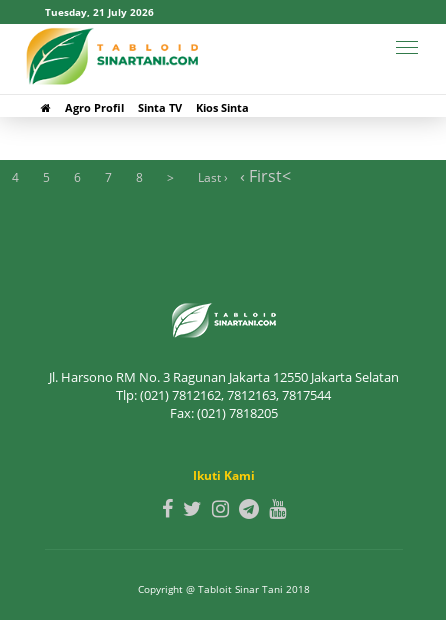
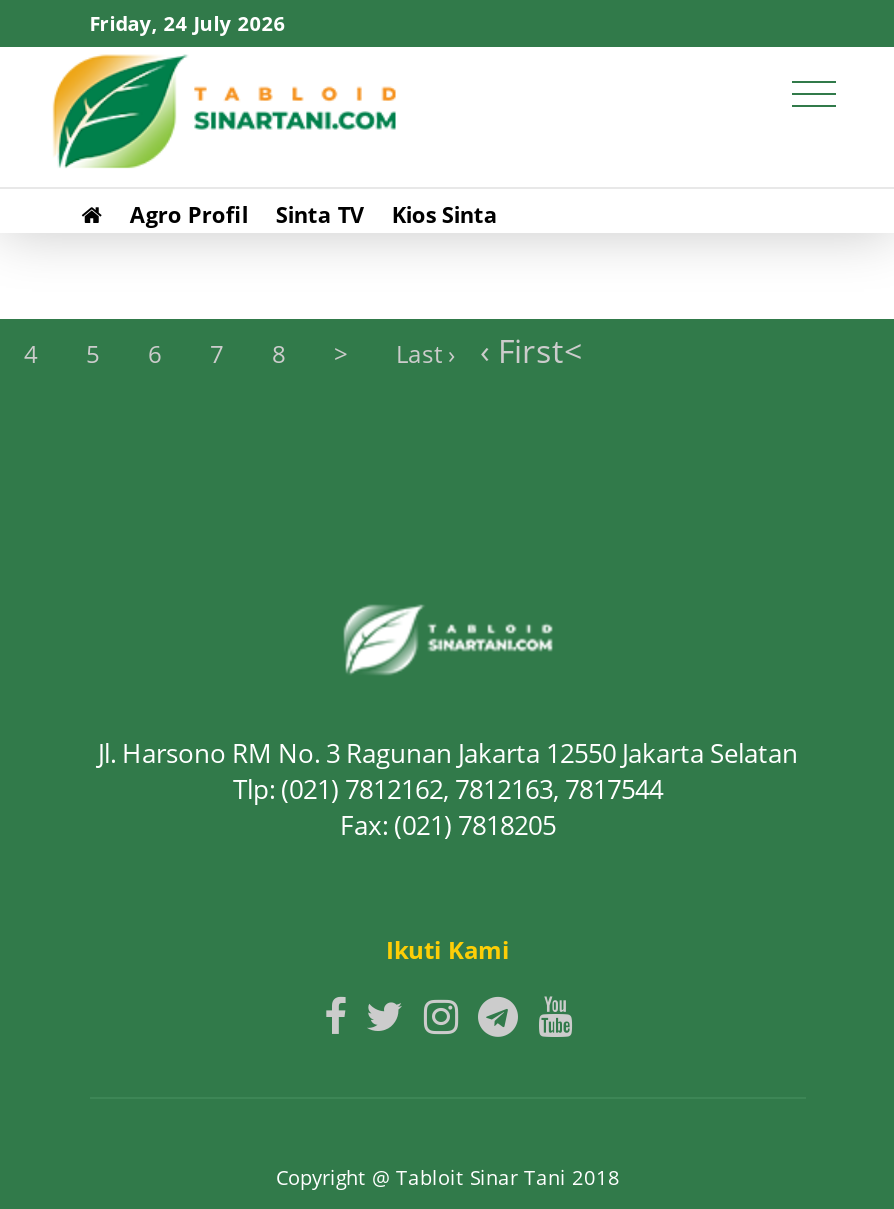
- Tuesday, 21 July 2026
+ Friday, 24 July 2026
